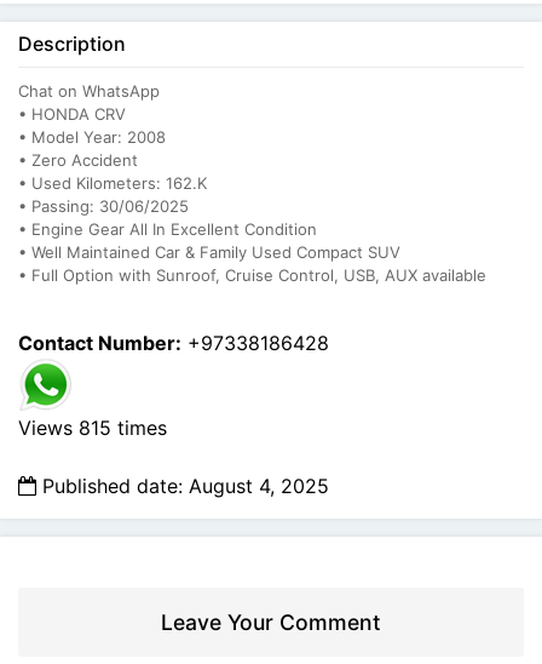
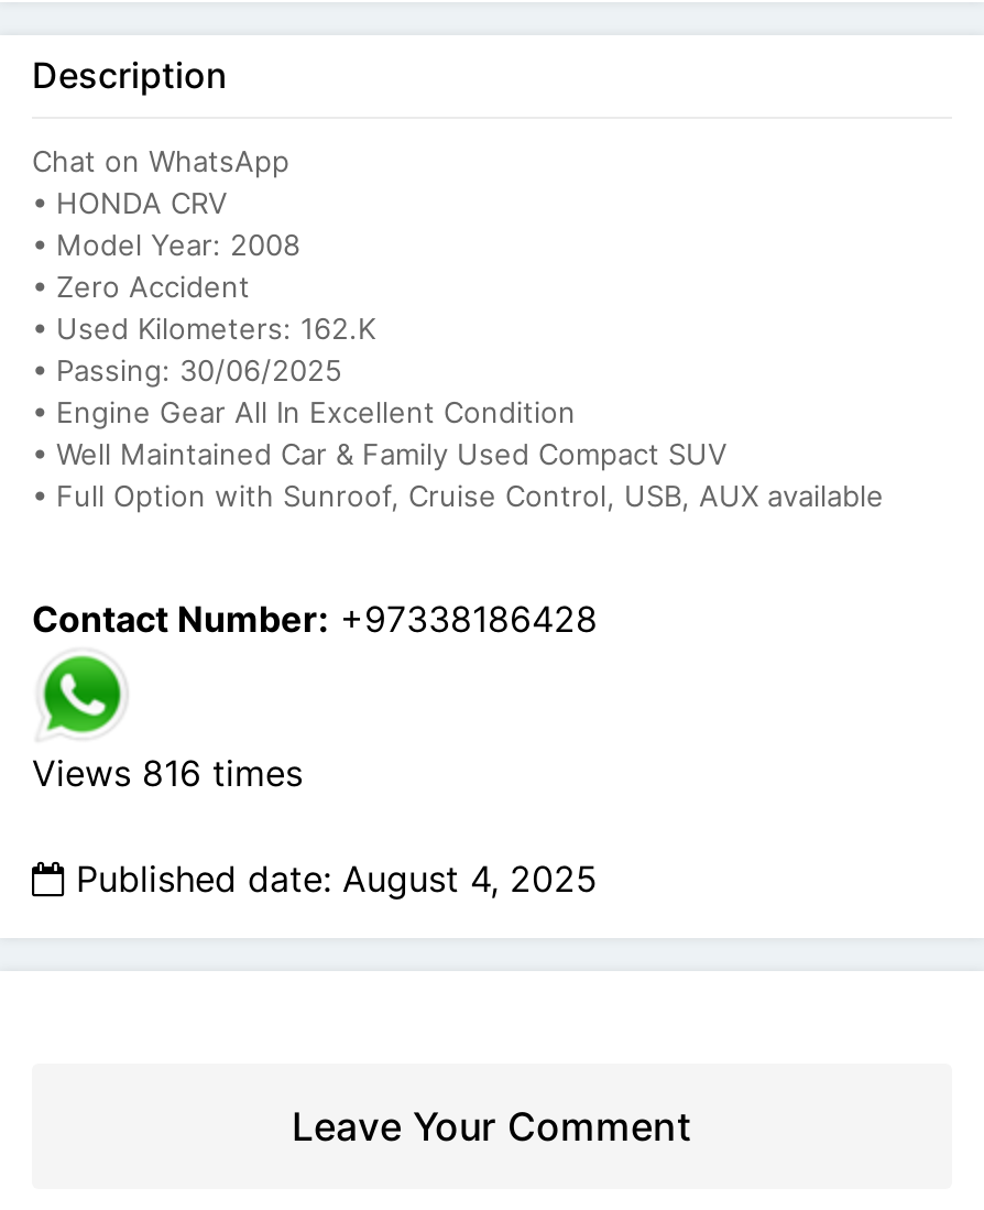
- Views 815 times
+ Views 816 times
